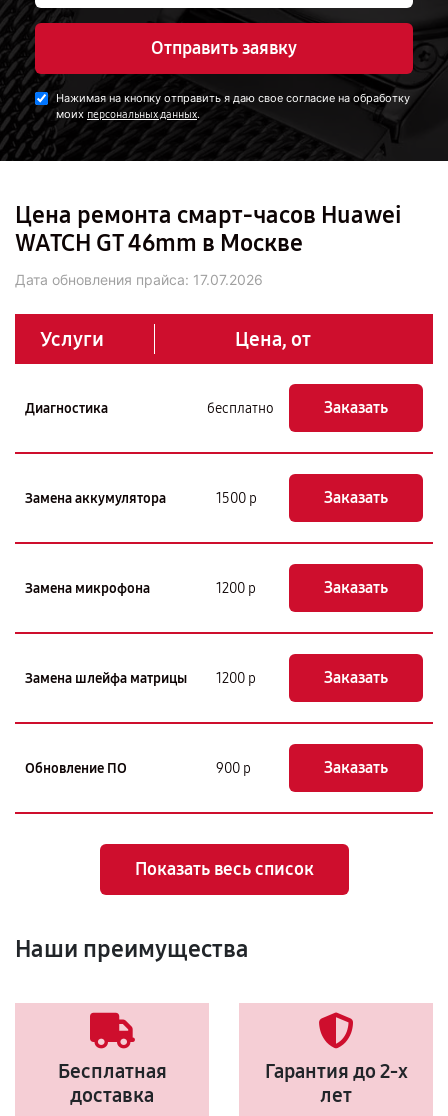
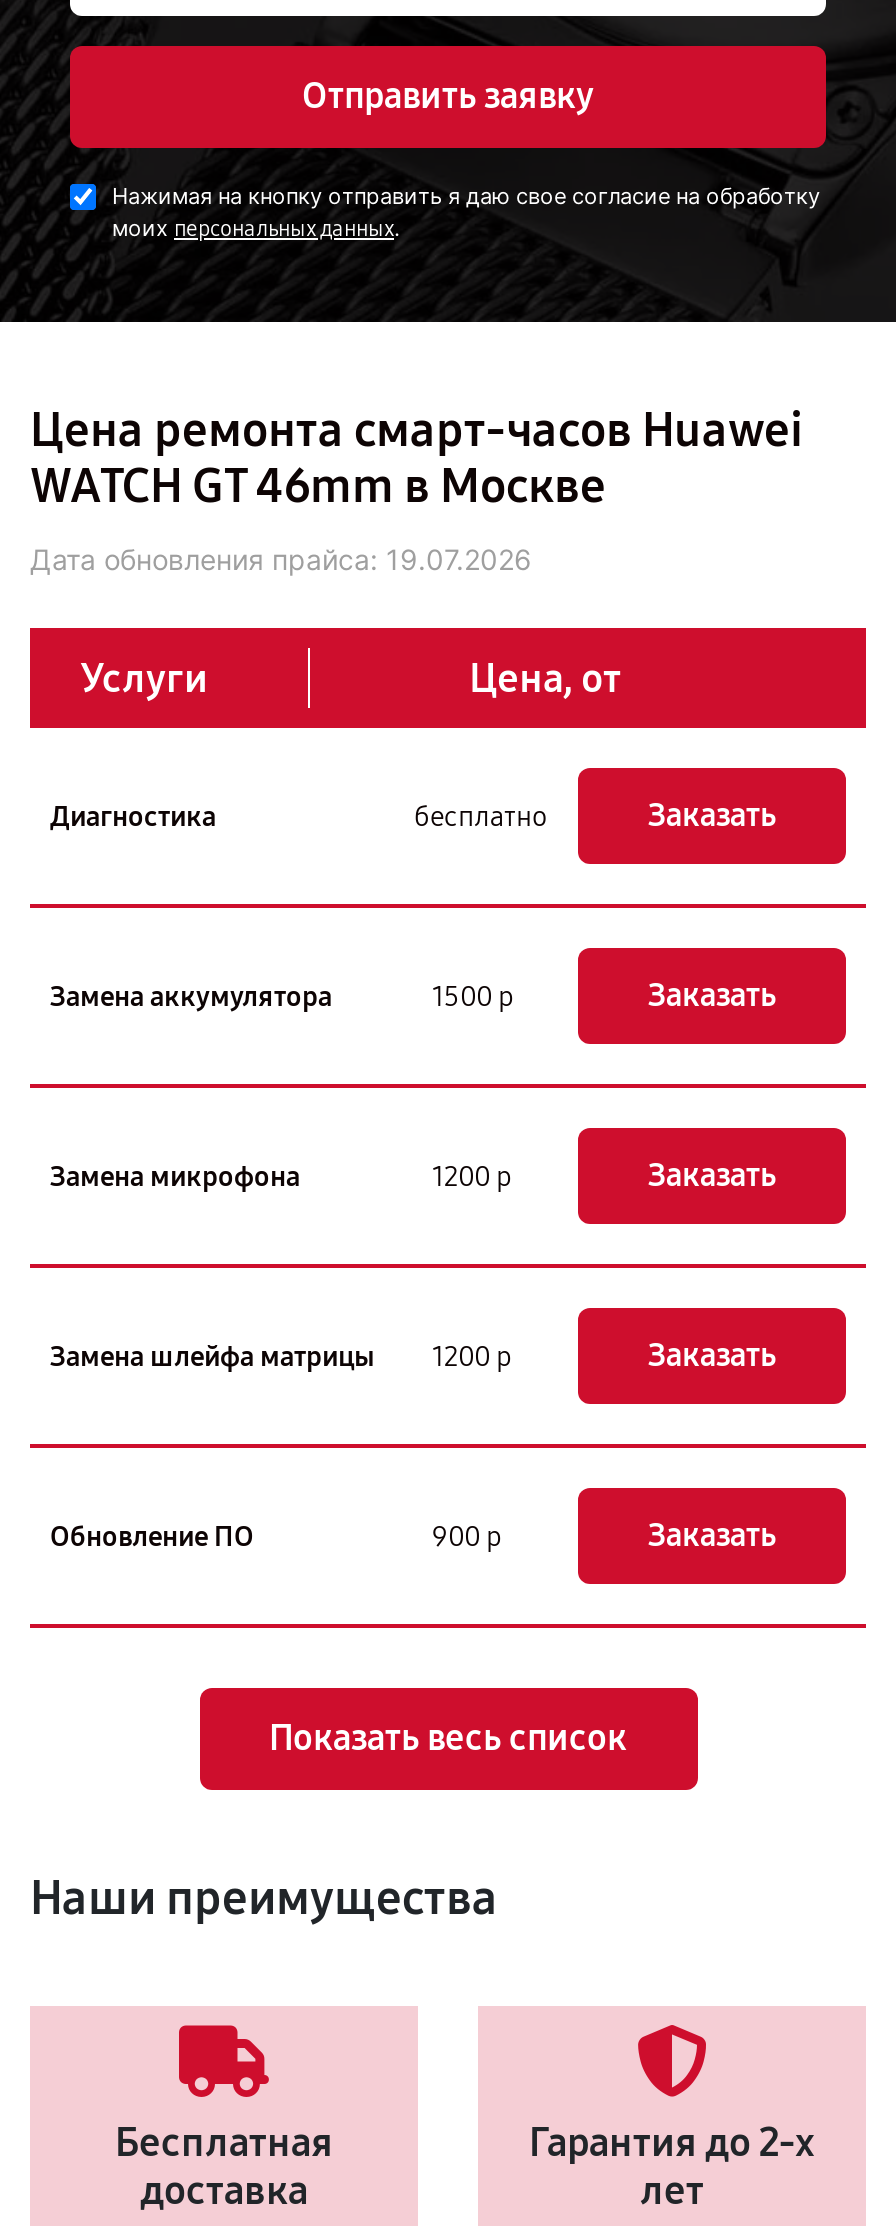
- Дата обновления прайса: 17.07.2026
+ Дата обновления прайса: 19.07.2026
